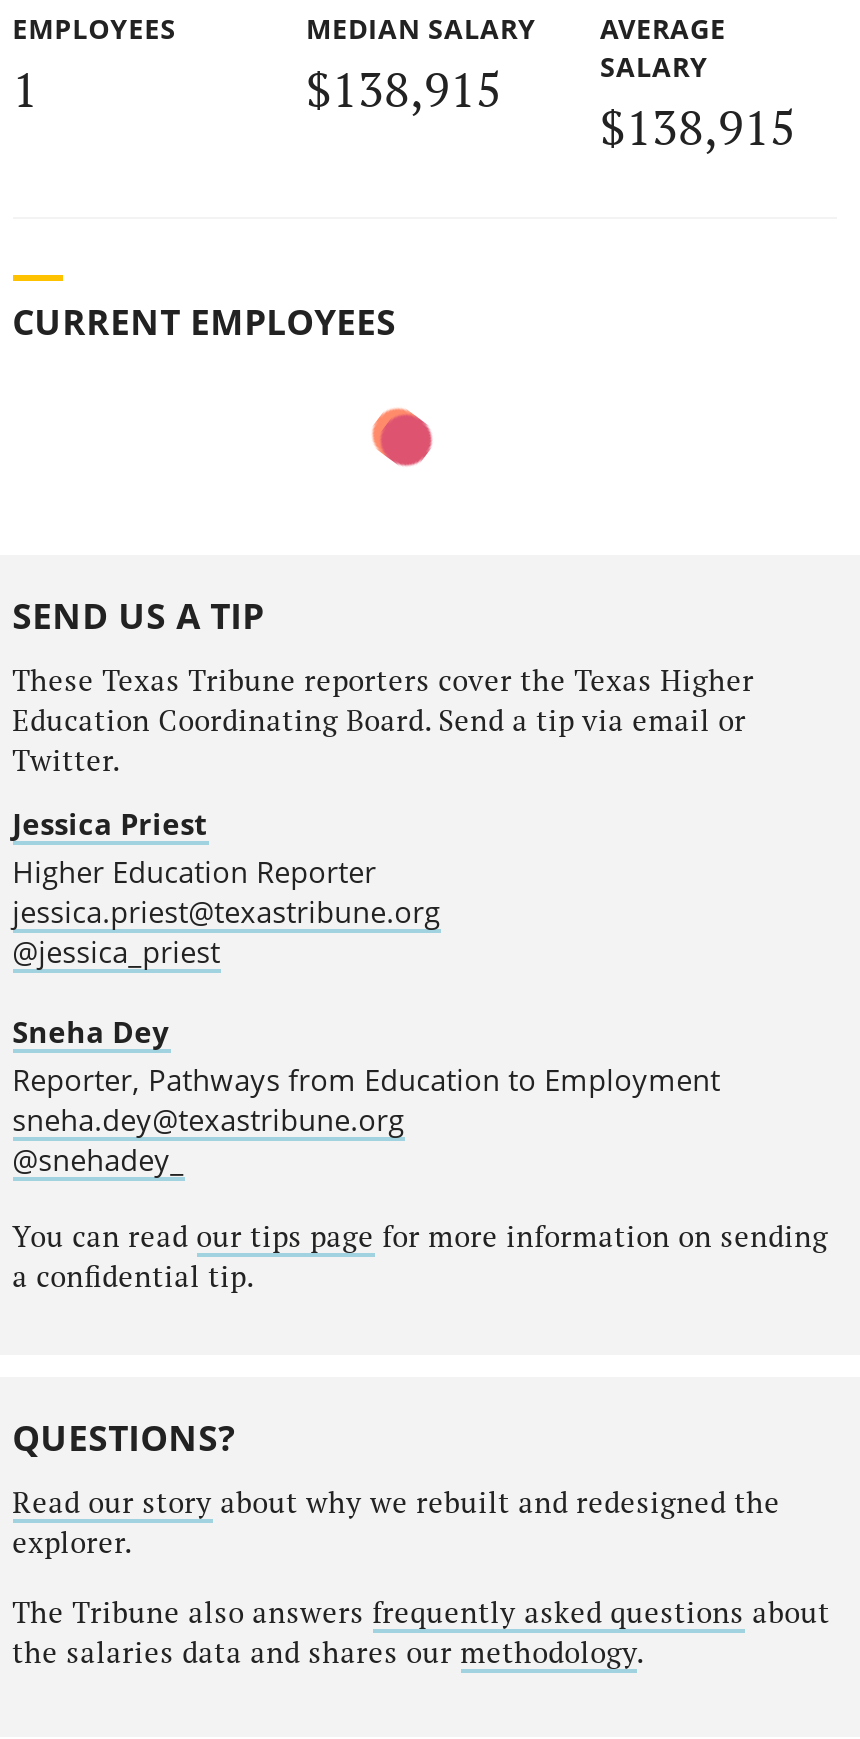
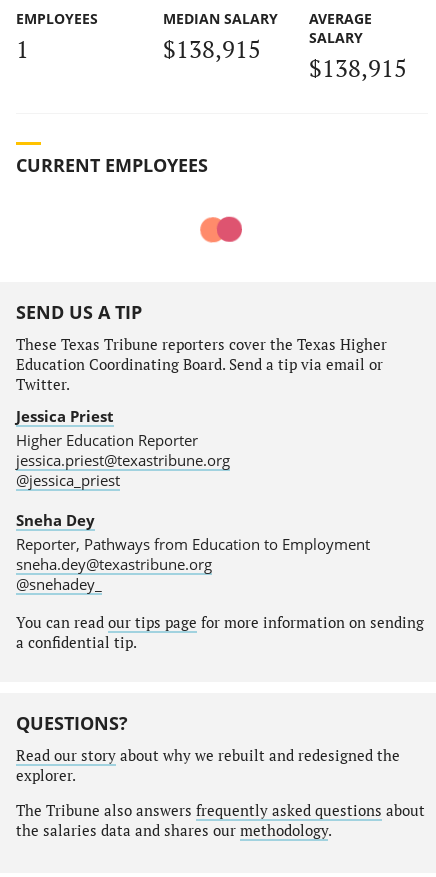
- [image]
+ [image]
